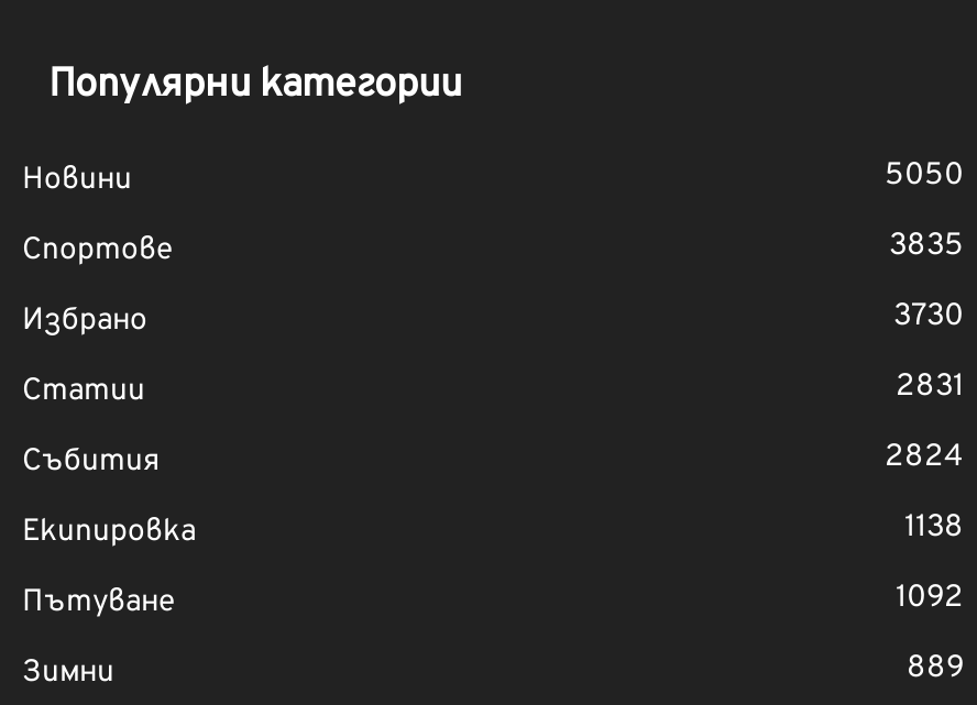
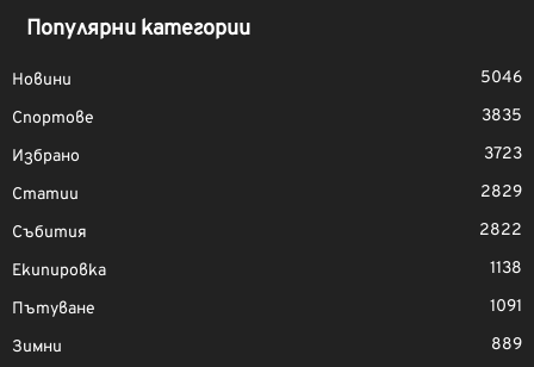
- 5050
+ 5046

- 3730
+ 3723

- 2831
+ 2829

- 2824
+ 2822

- 1092
+ 1091
